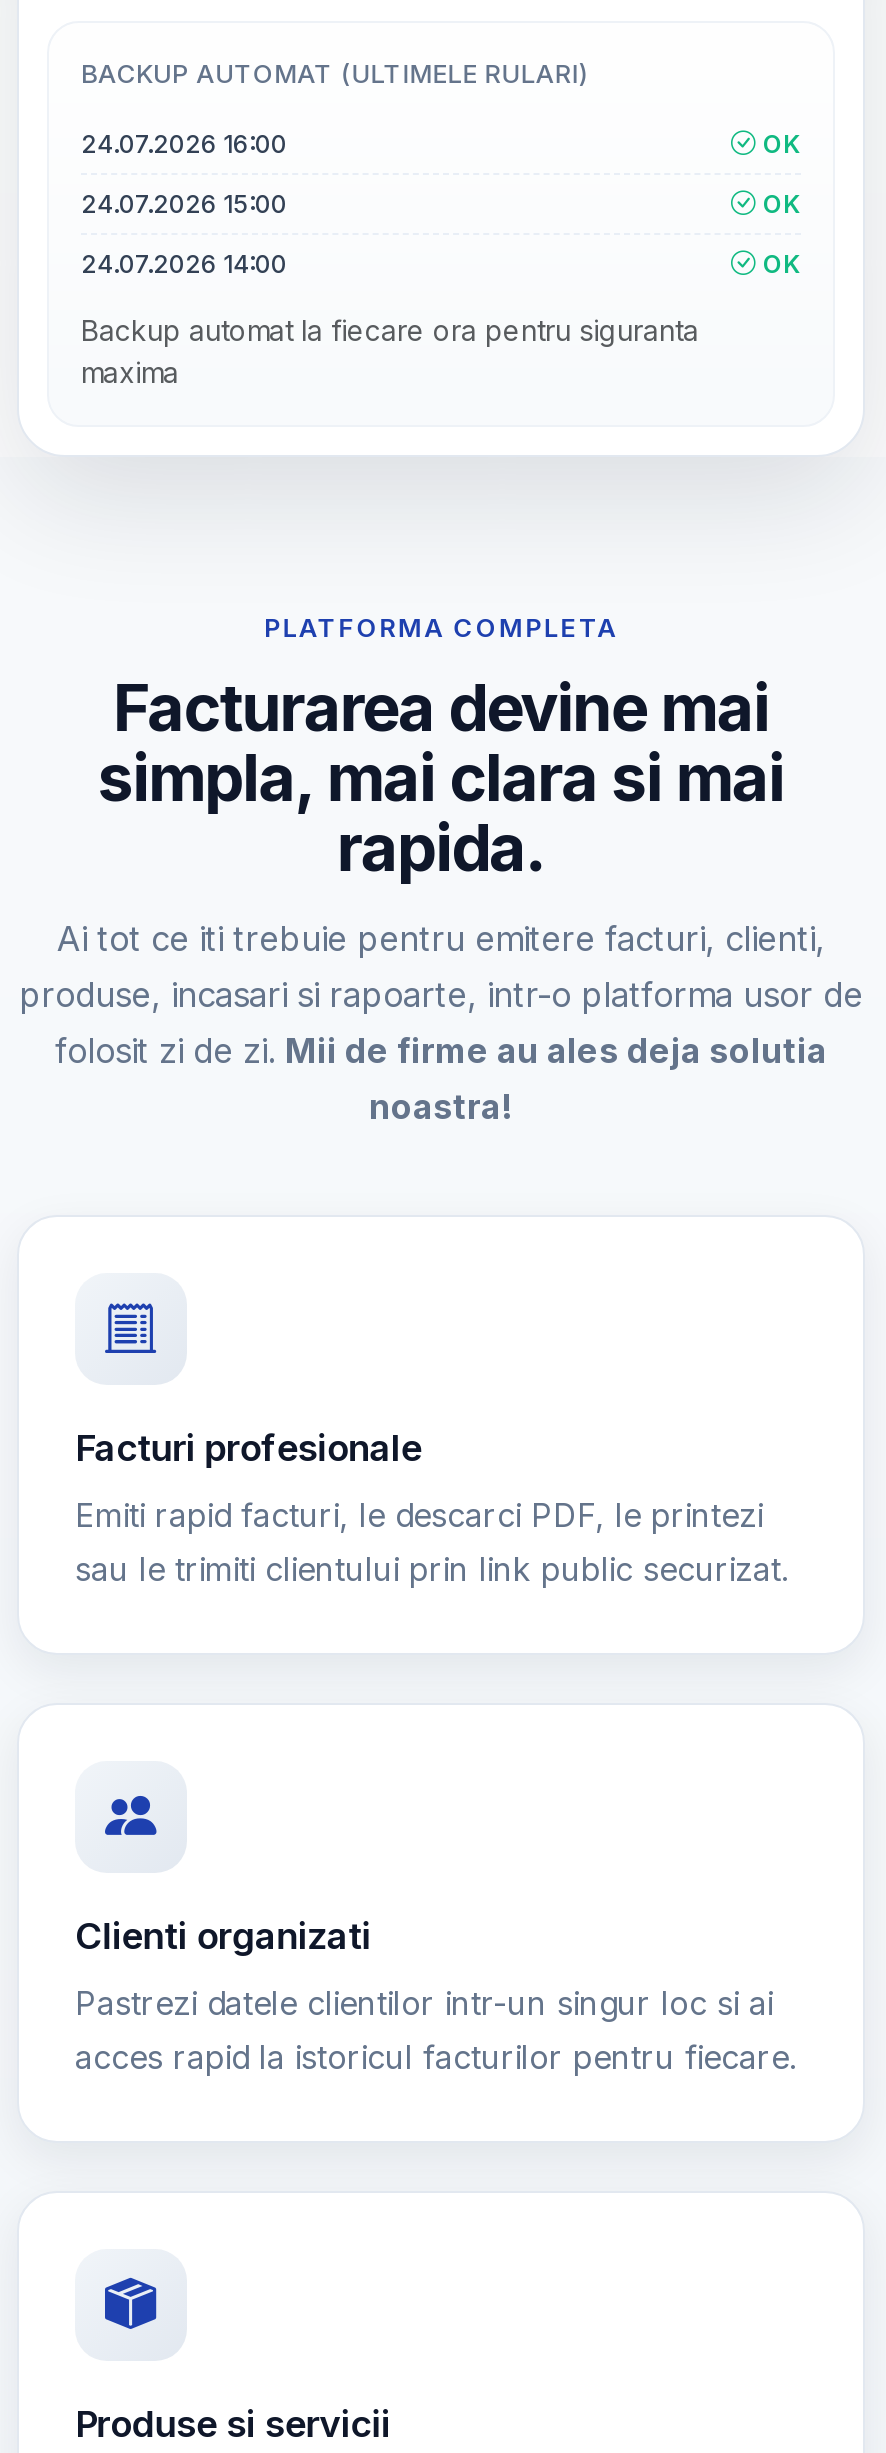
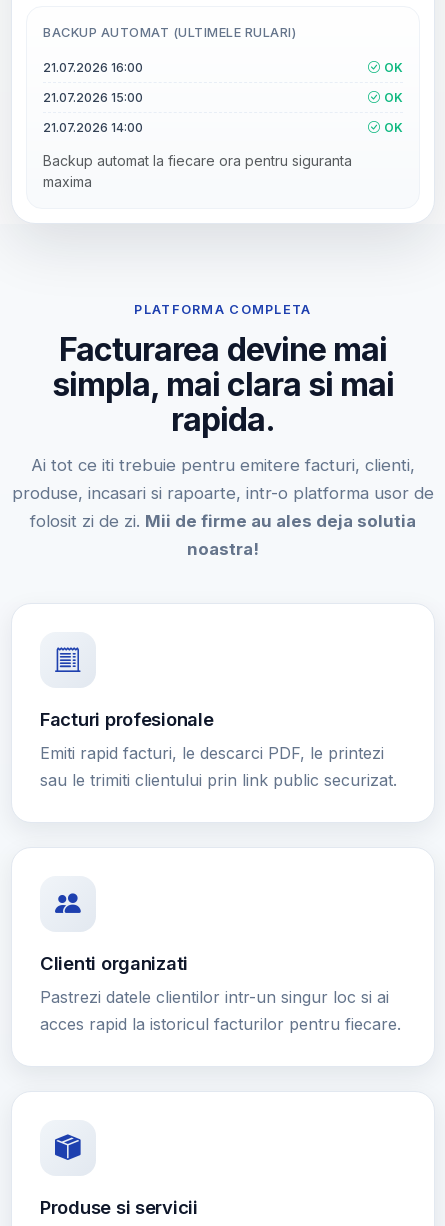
- 24.07.2026 16:00
+ 21.07.2026 16:00

- 24.07.2026 15:00
+ 21.07.2026 15:00

- 24.07.2026 14:00
+ 21.07.2026 14:00
